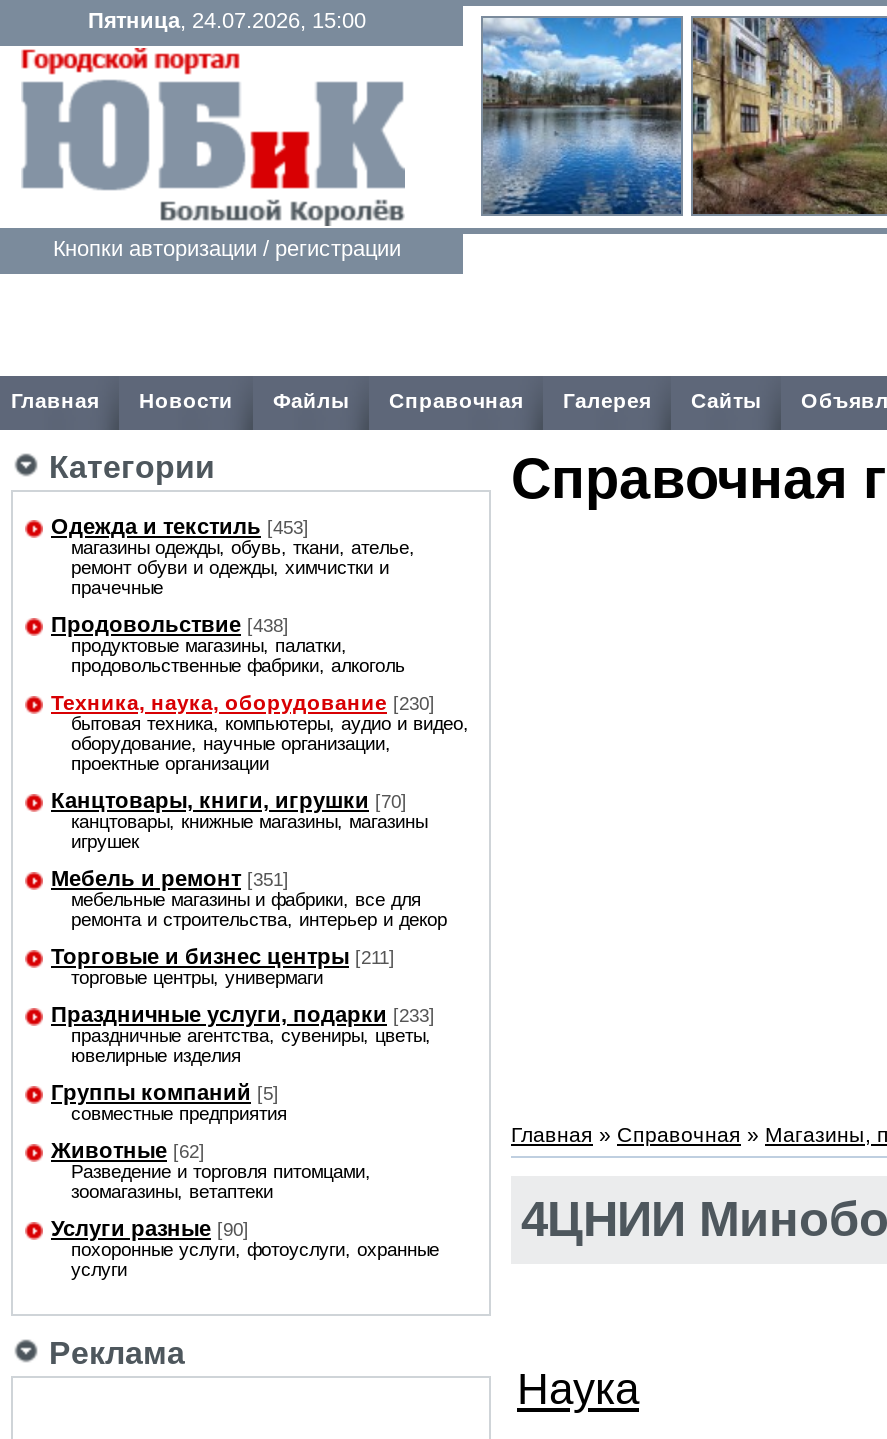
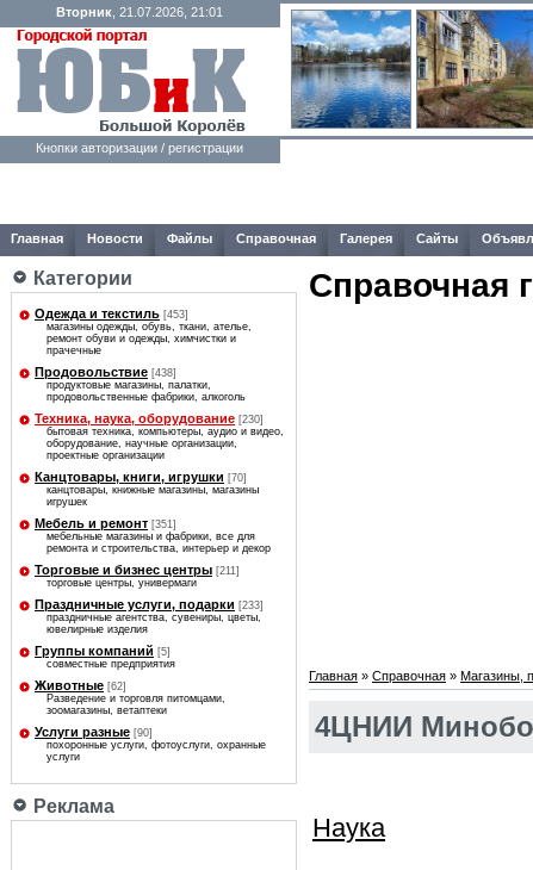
- Пятница, 24.07.2026, 15:00
+ Вторник, 21.07.2026, 21:01
